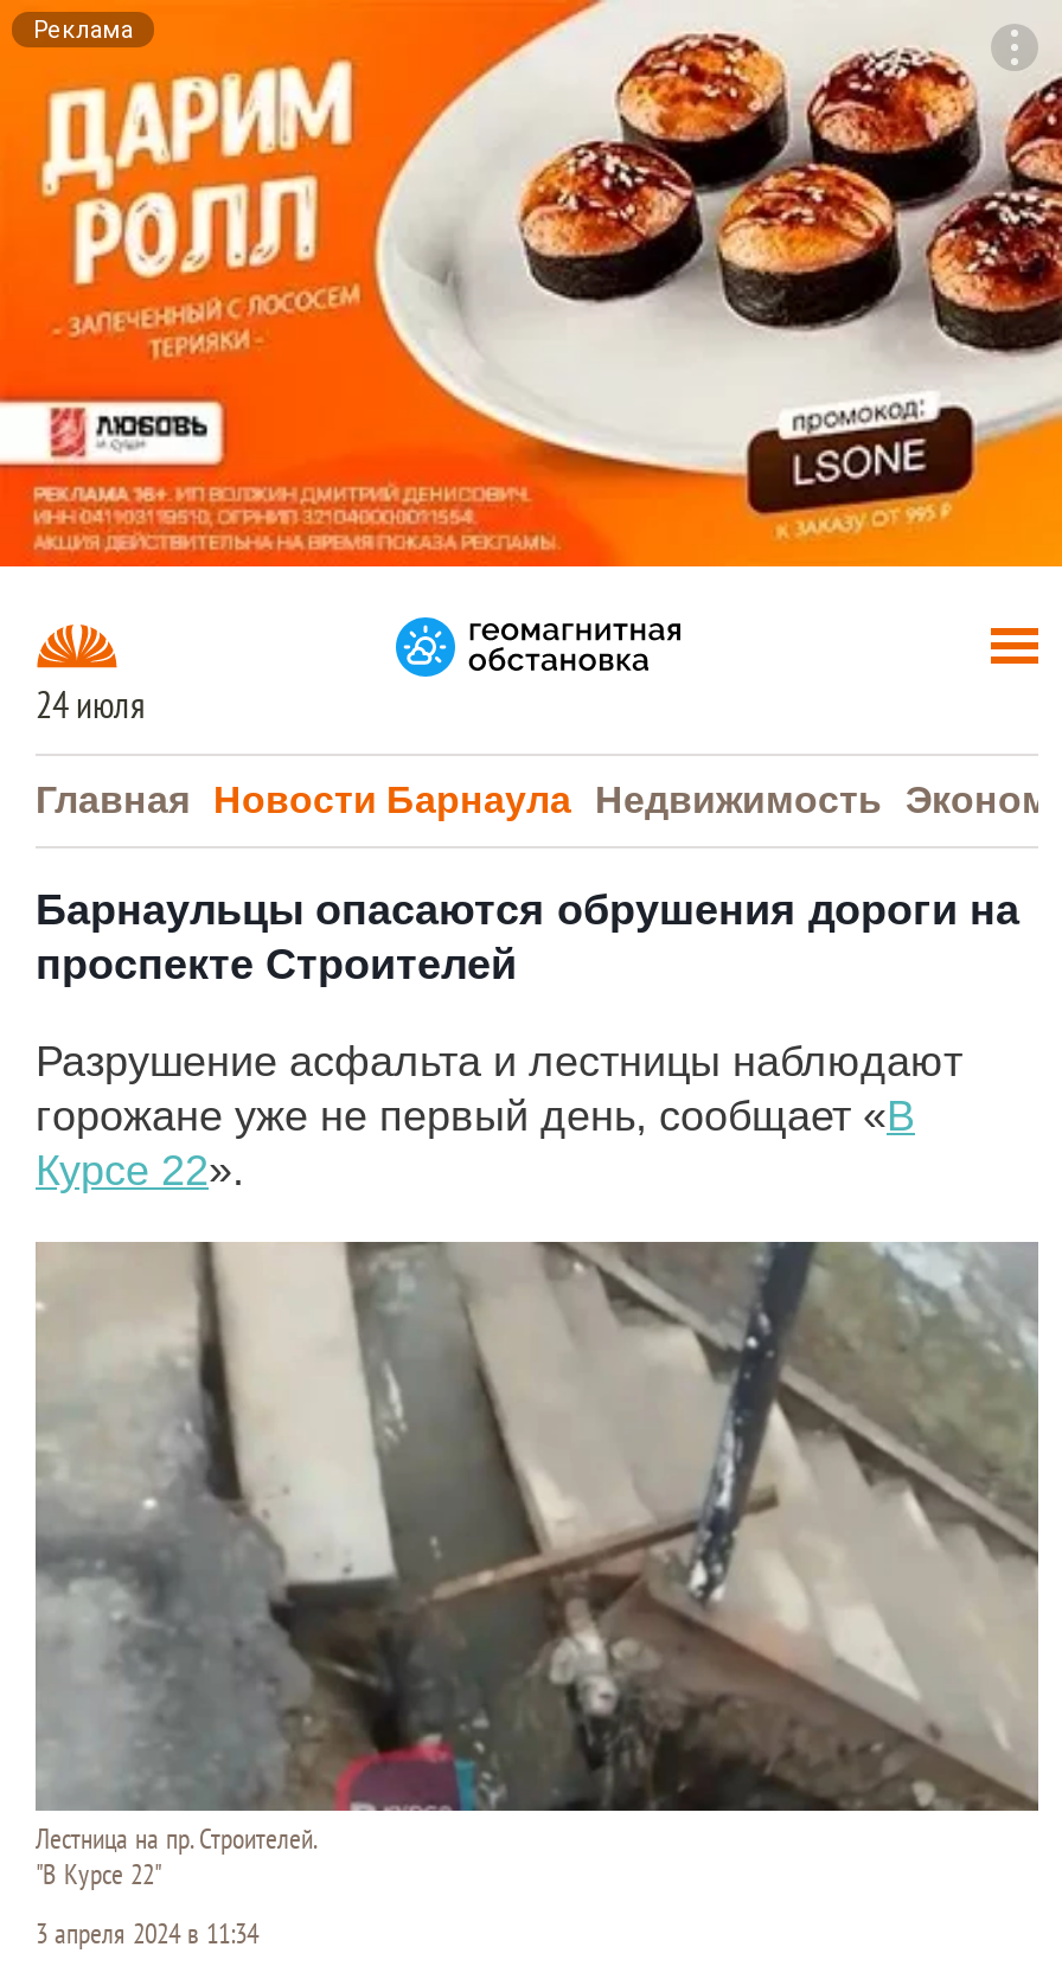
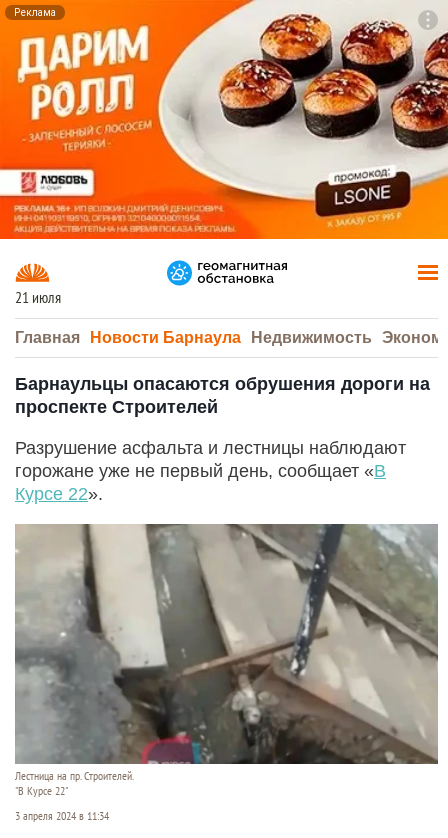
- 24 июля
+ 21 июля
